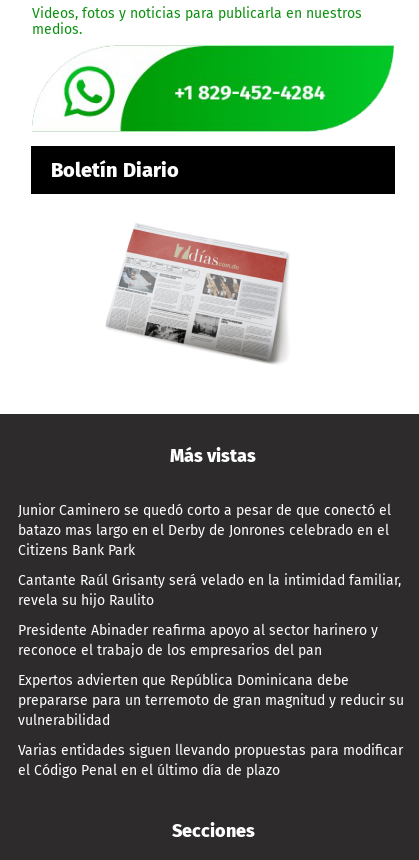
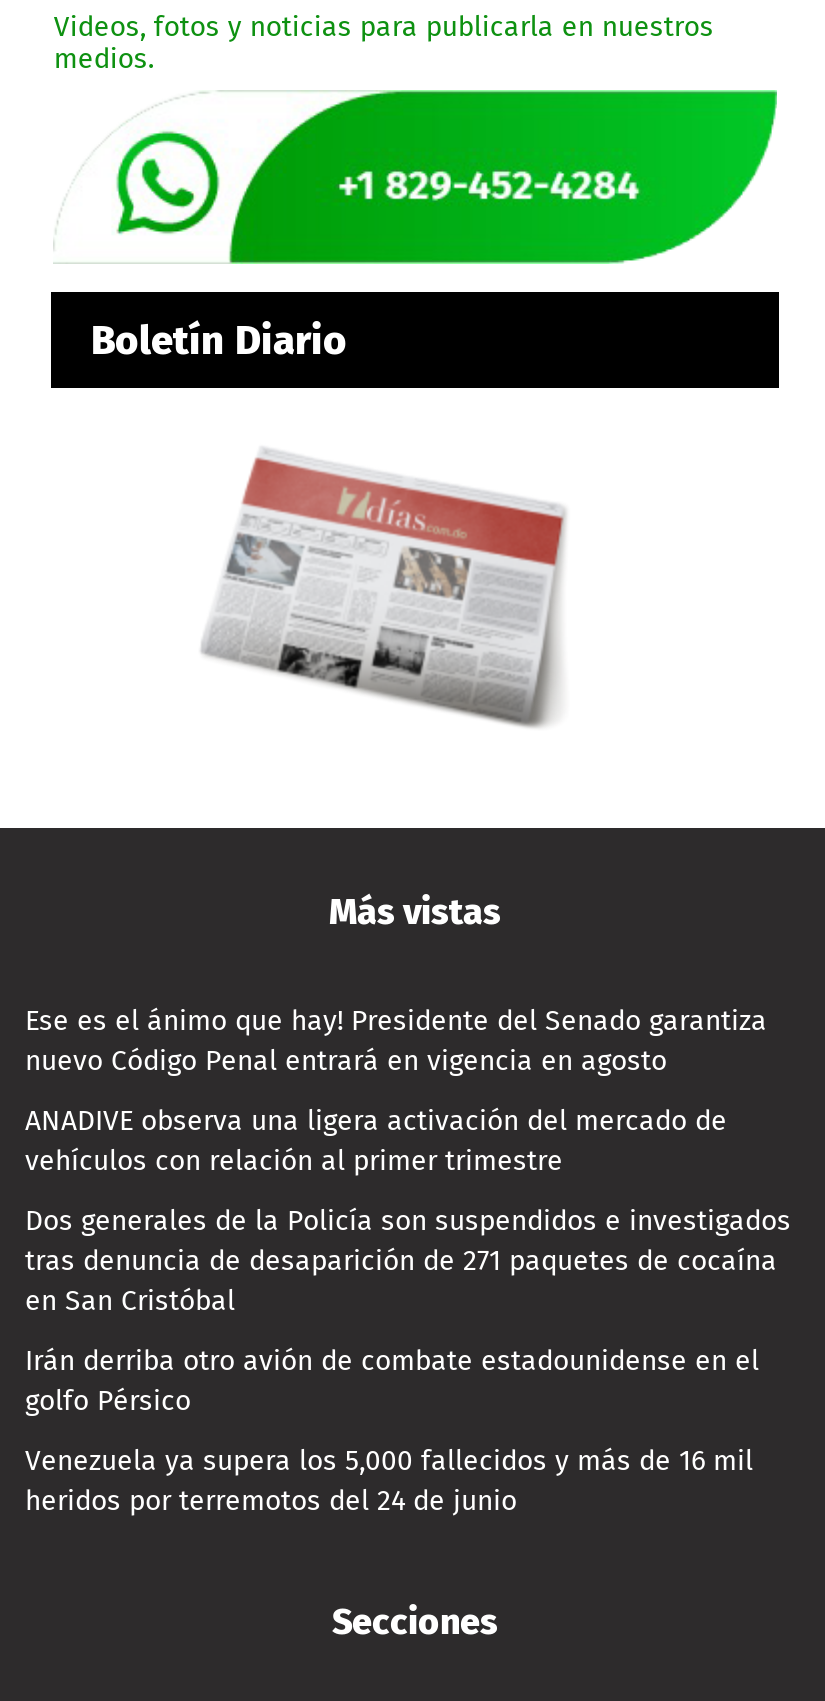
- Junior Caminero se quedó corto a pesar de que conectó el
- batazo mas largo en el Derby de Jonrones celebrado en el
- Citizens Bank Park
+ Ese es el ánimo que hay! Presidente del Senado garantiza
+ nuevo Código Penal entrará en vigencia en agosto

- Cantante Raúl Grisanty será velado en la intimidad familiar,
- revela su hijo Raulito
+ ANADIVE observa una ligera activación del mercado de
+ vehículos con relación al primer trimestre

- Presidente Abinader reafirma apoyo al sector harinero y
- reconoce el trabajo de los empresarios del pan
+ Dos generales de la Policía son suspendidos e investigados
+ tras denuncia de desaparición de 271 paquetes de cocaína
+ en San Cristóbal

- Expertos advierten que República Dominicana debe
- prepararse para un terremoto de gran magnitud y reducir su
- vulnerabilidad
+ Irán derriba otro avión de combate estadounidense en el
+ golfo Pérsico

- Varias entidades siguen llevando propuestas para modificar
- el Código Penal en el último día de plazo
+ Venezuela ya supera los 5,000 fallecidos y más de 16 mil
+ heridos por terremotos del 24 de junio
